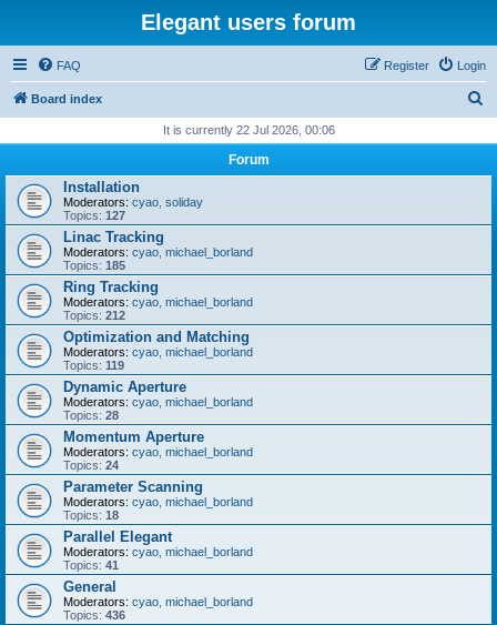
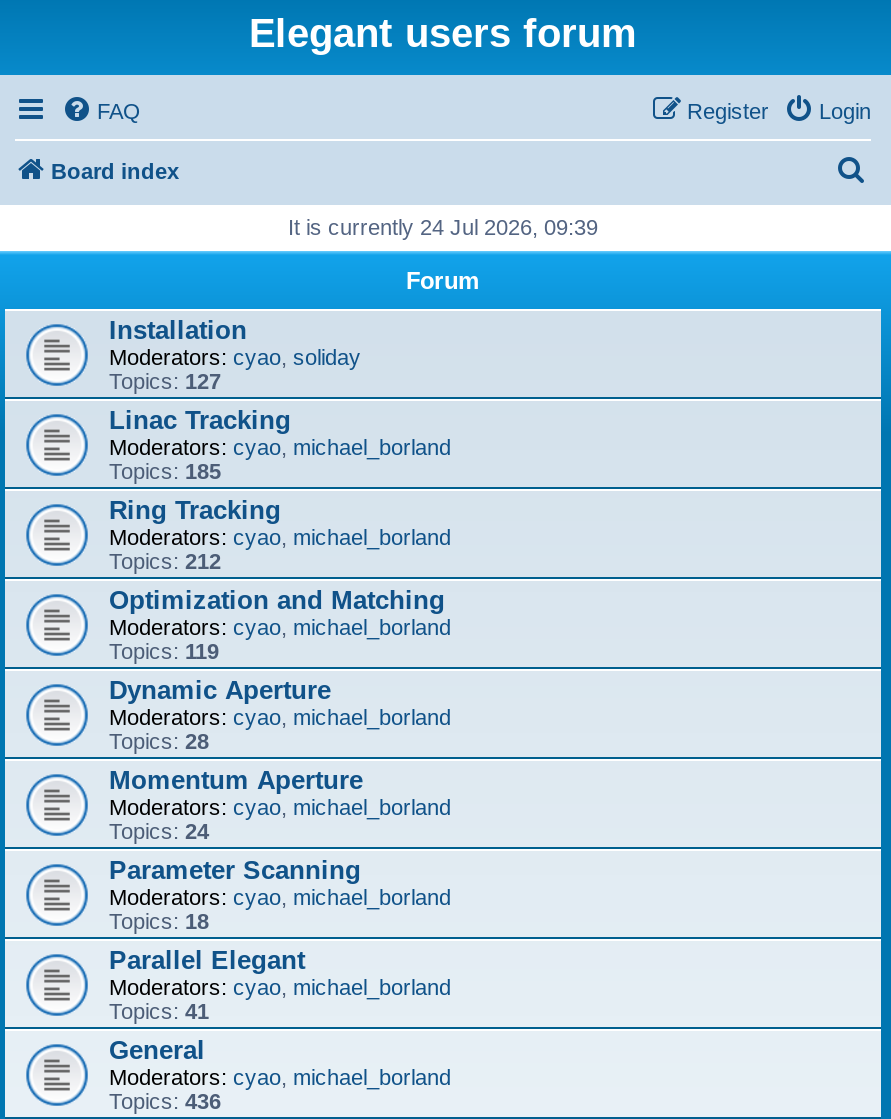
- It is currently 22 Jul 2026, 00:06
+ It is currently 24 Jul 2026, 09:39
